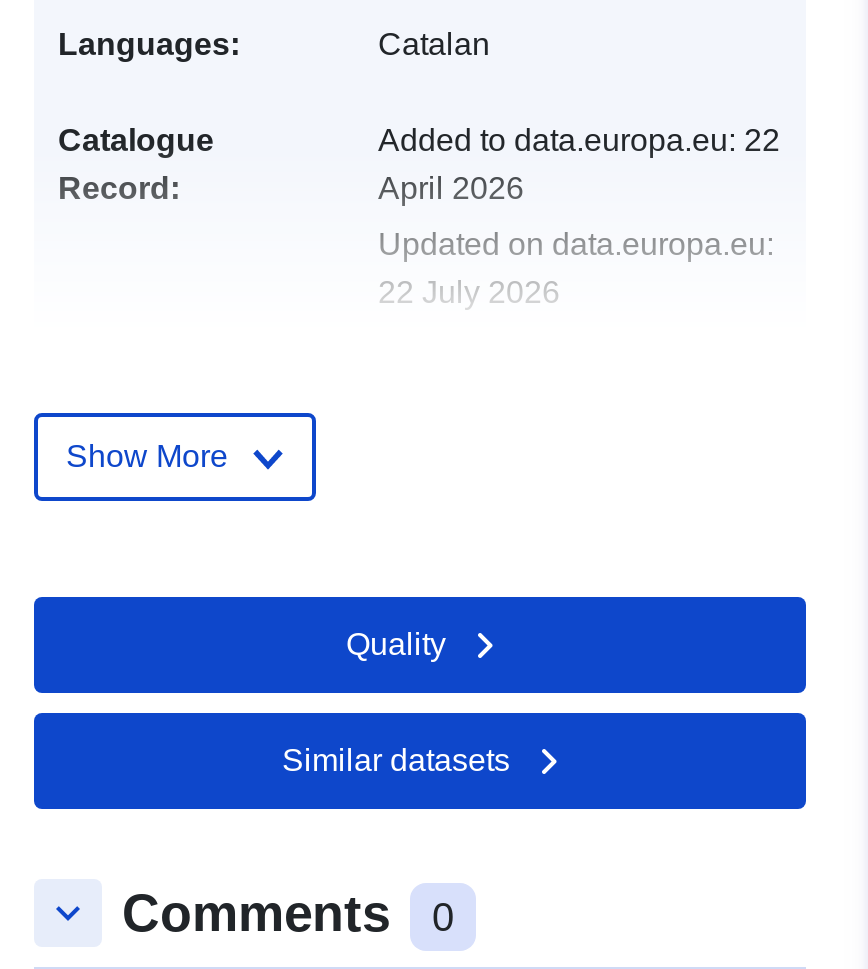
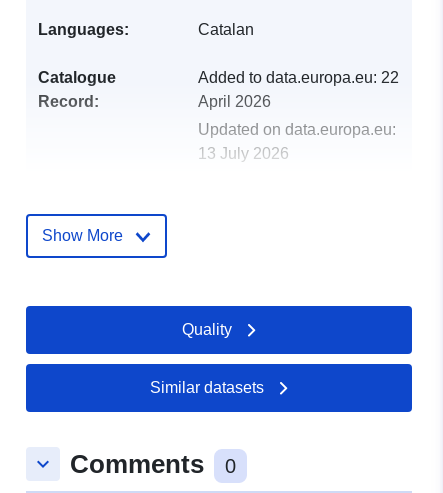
- 22 July 2026
+ 13 July 2026
